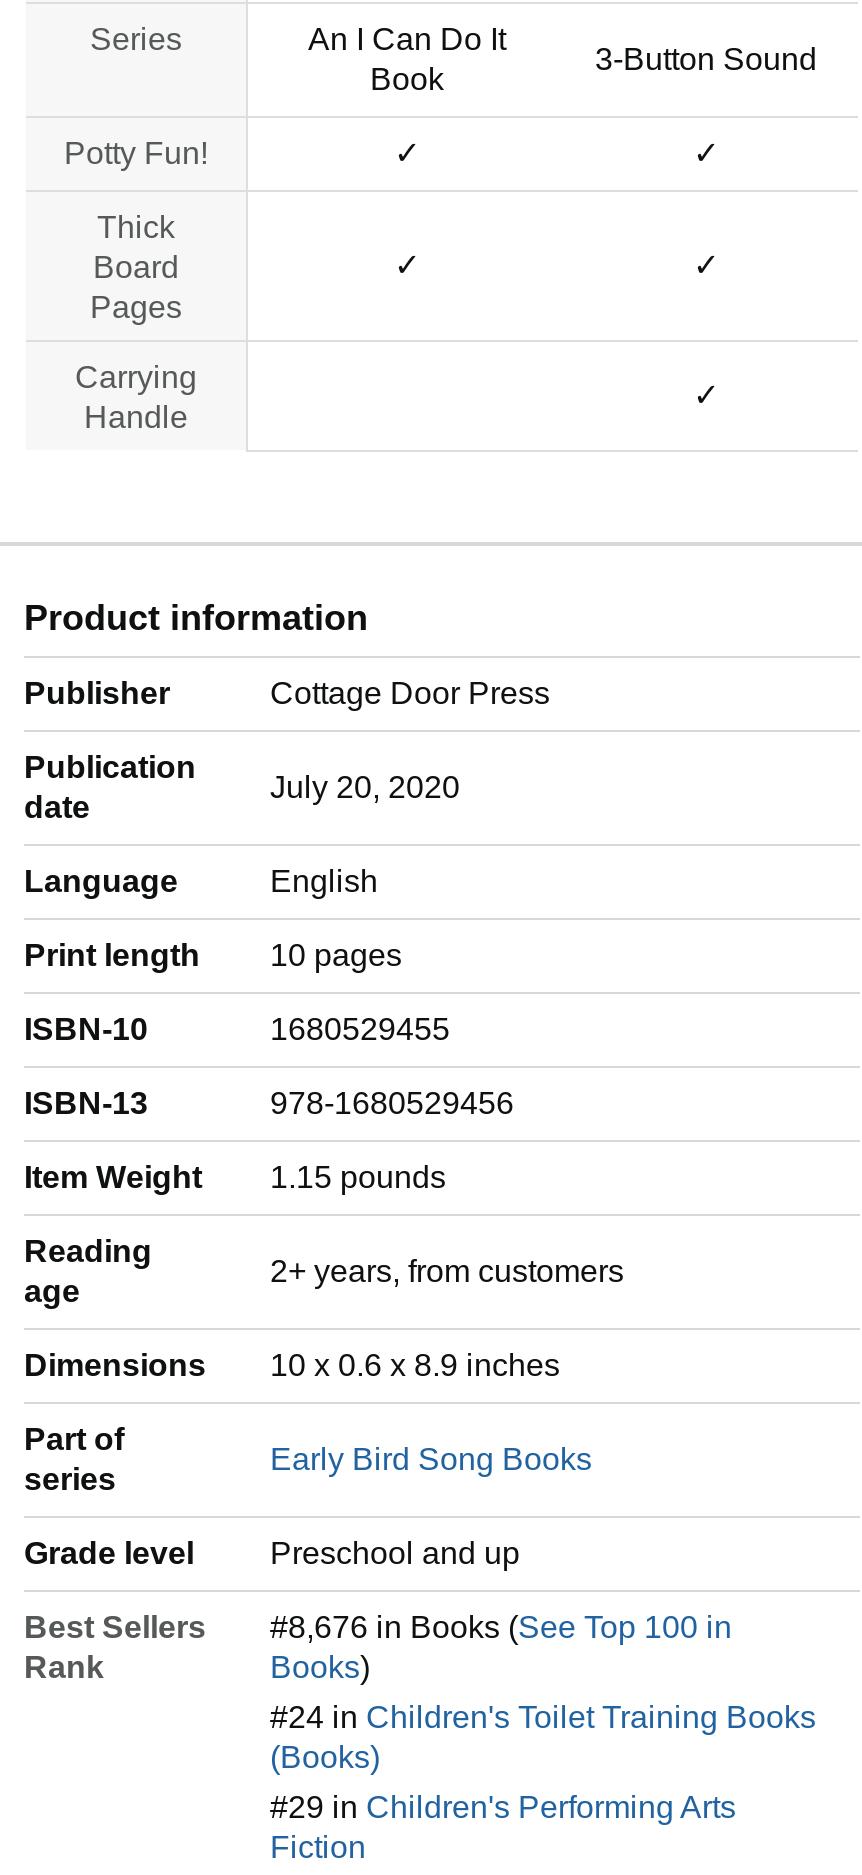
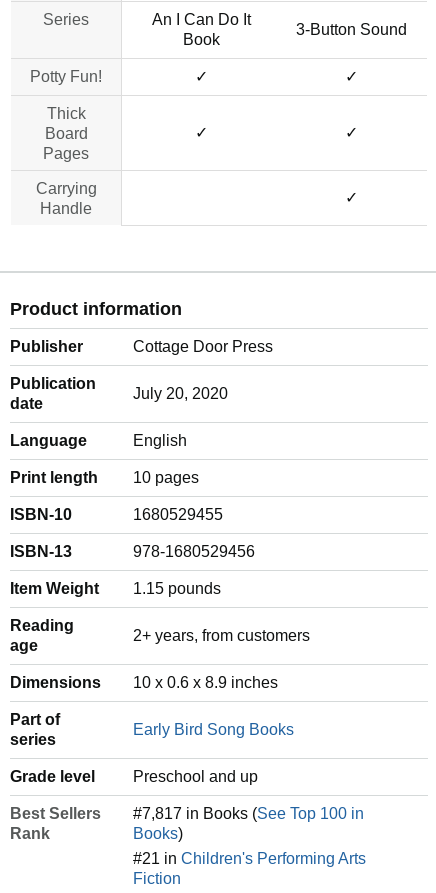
- #8,676 in Books (See Top 100 in
+ #7,817 in Books (See Top 100 in

- #24 in Children's Toilet Training Books
- (Books)
- #29 in Children's Performing Arts
+ #21 in Children's Performing Arts
